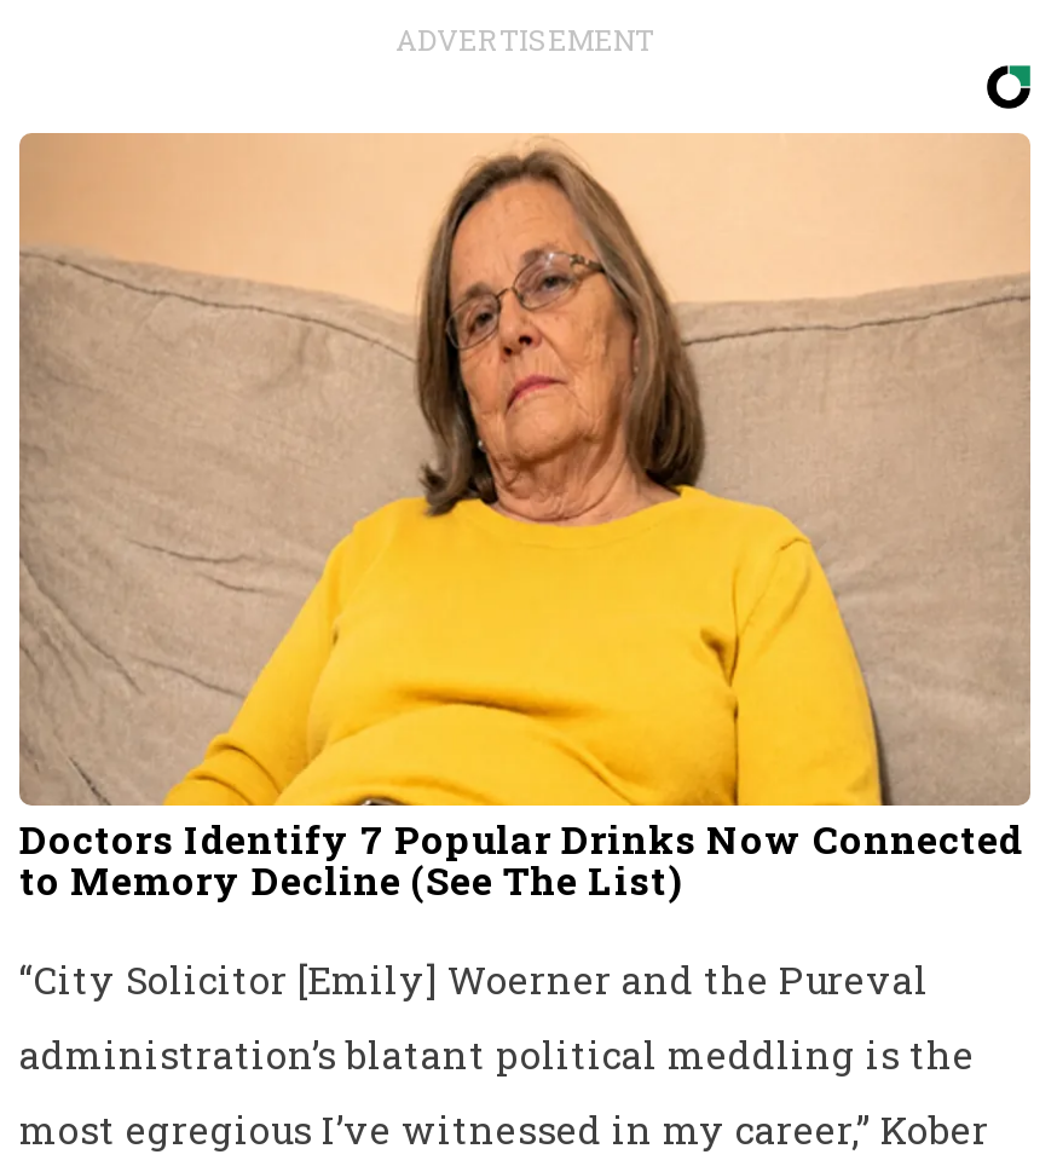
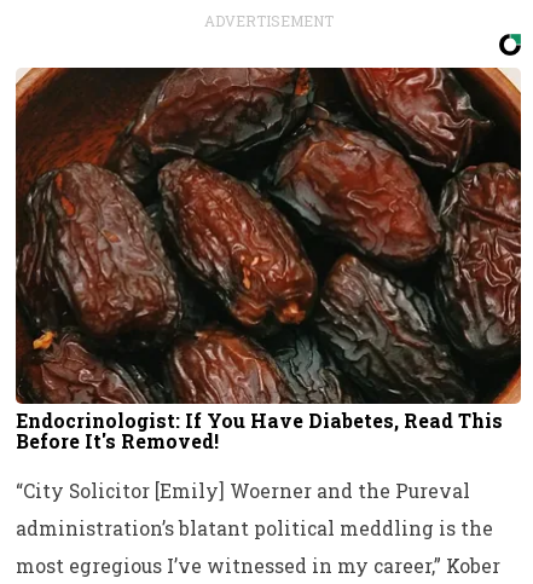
- [image]
- Doctors Identify 7 Popular Drinks Now Connected
- to Memory Decline (See The List)
+ [image]
+ Endocrinologist: If You Have Diabetes, Read This
+ Before It's Removed!
